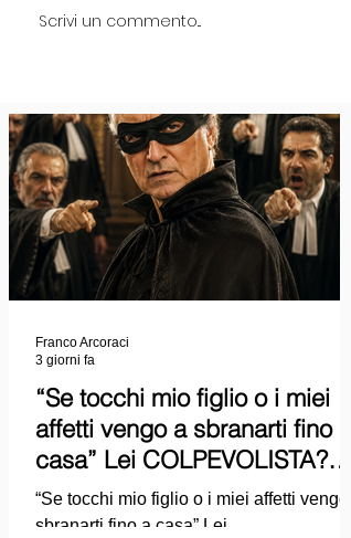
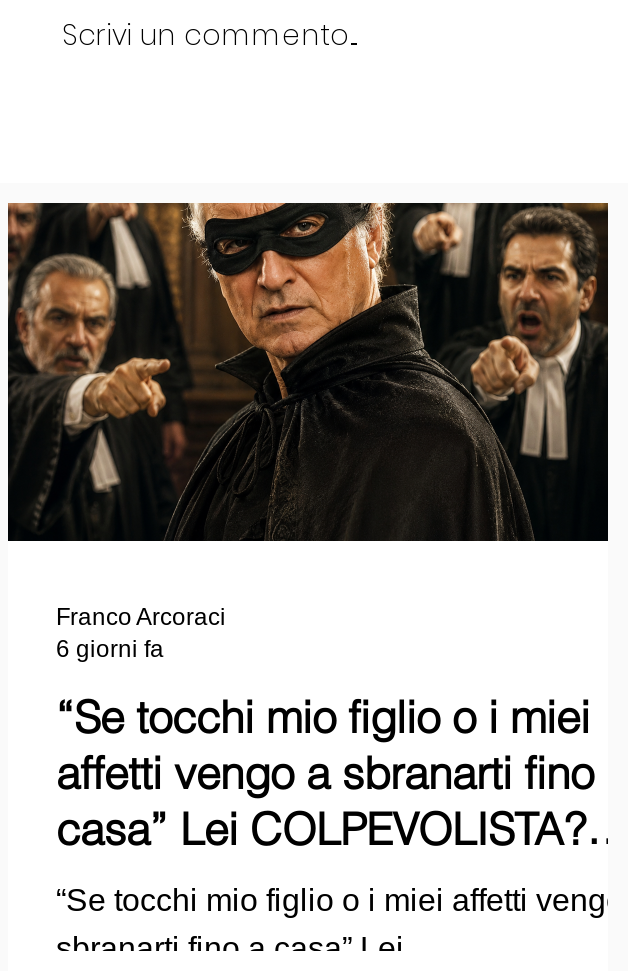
- 3 giorni fa
+ 6 giorni fa
